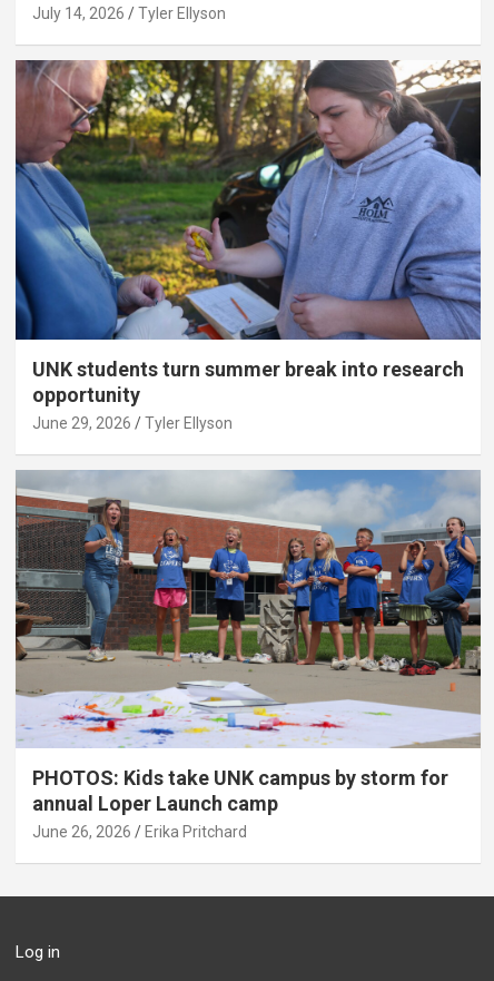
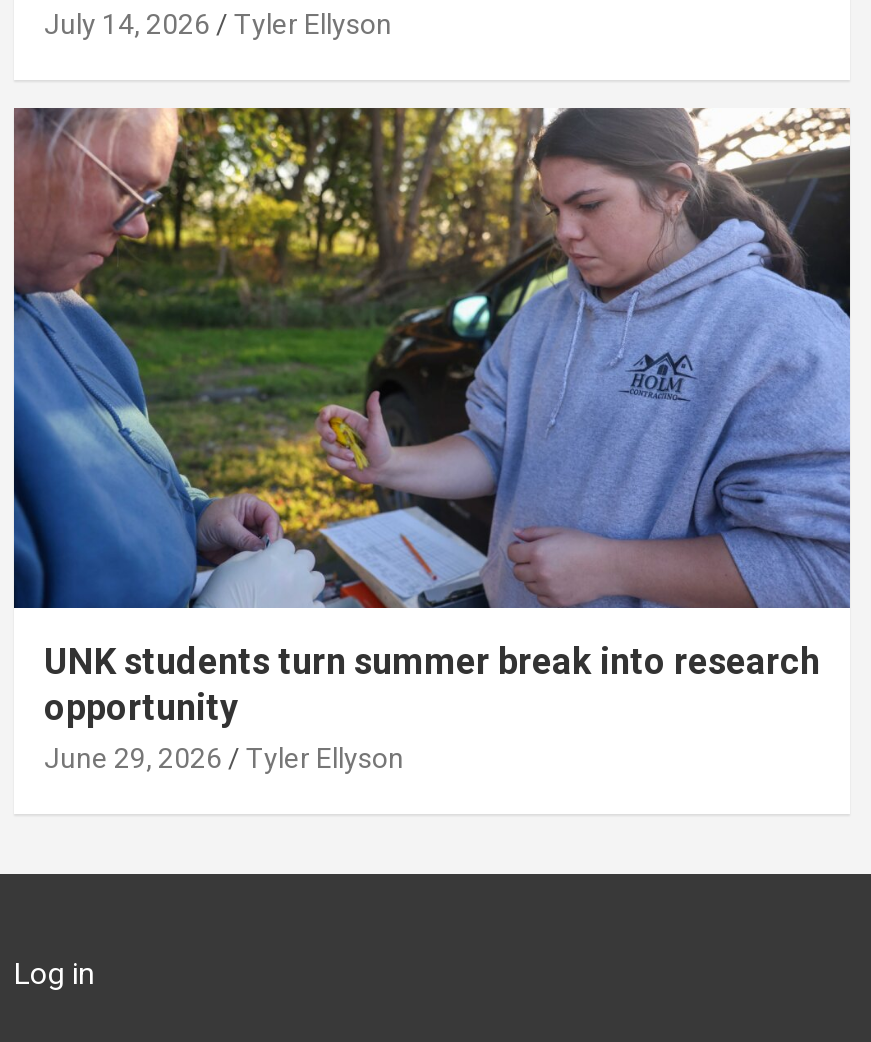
- [image]
- PHOTOS: Kids take UNK campus by storm for
- annual Loper Launch camp
- June 26, 2026
- Erika Pritchard
